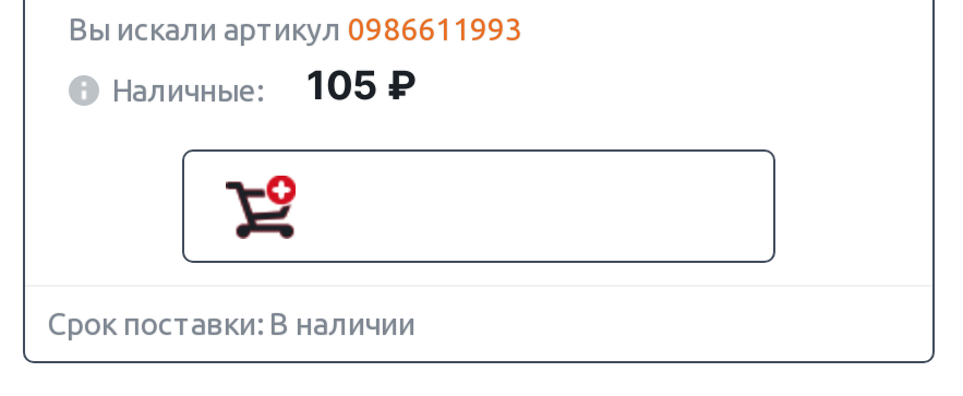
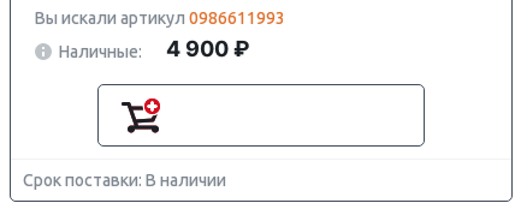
- Наличные: 105 ₽
+ Наличные: 4 900 ₽
